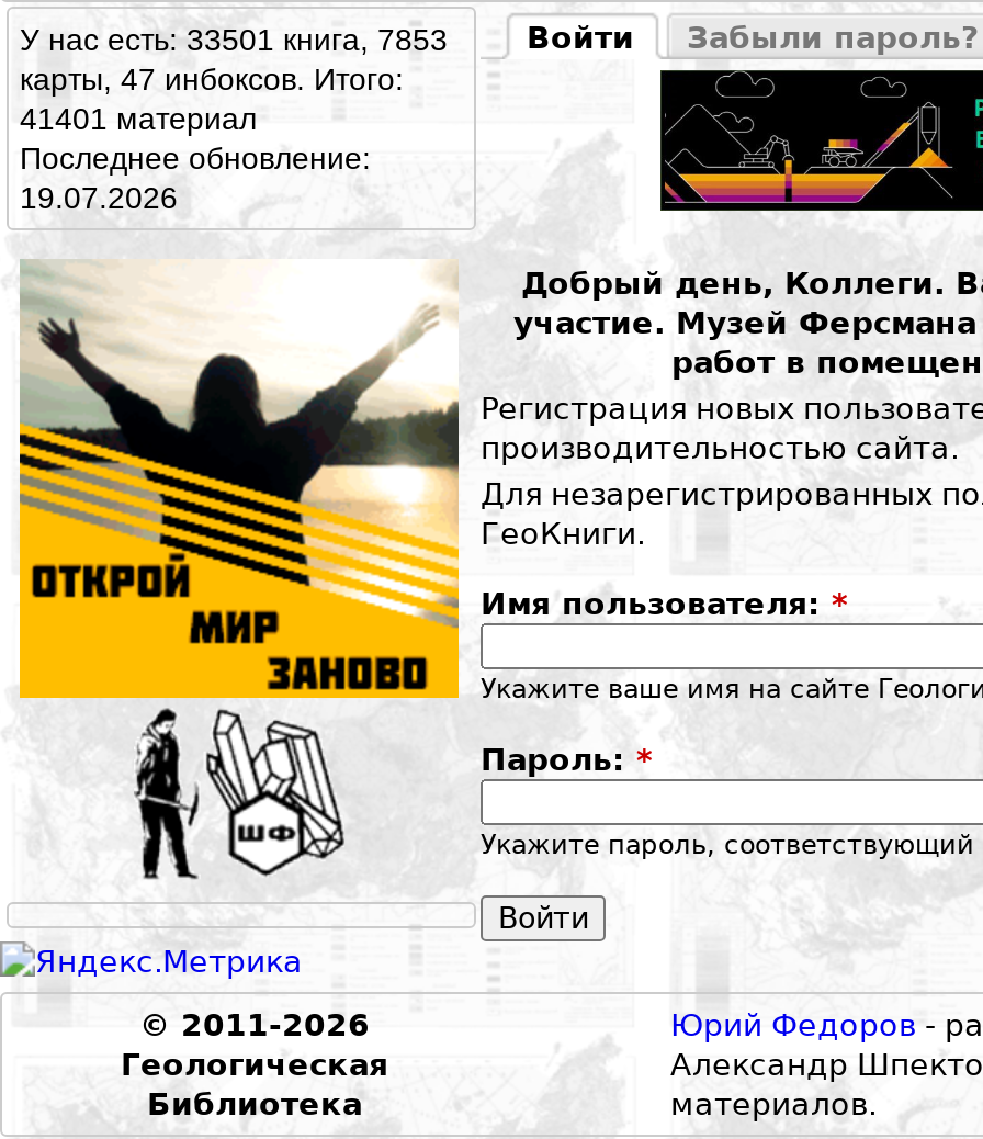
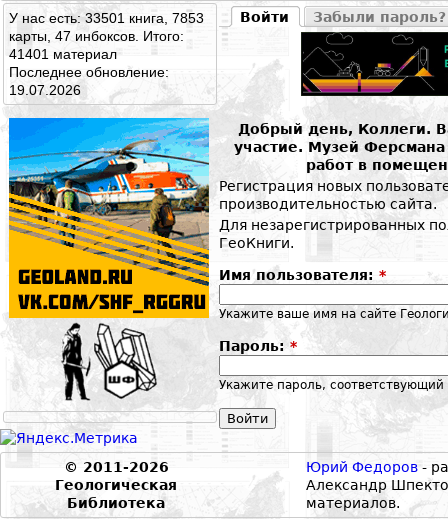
- [image]
+ [image]
